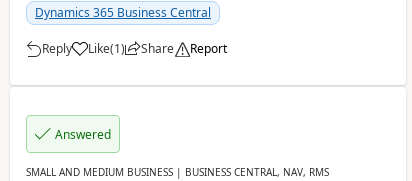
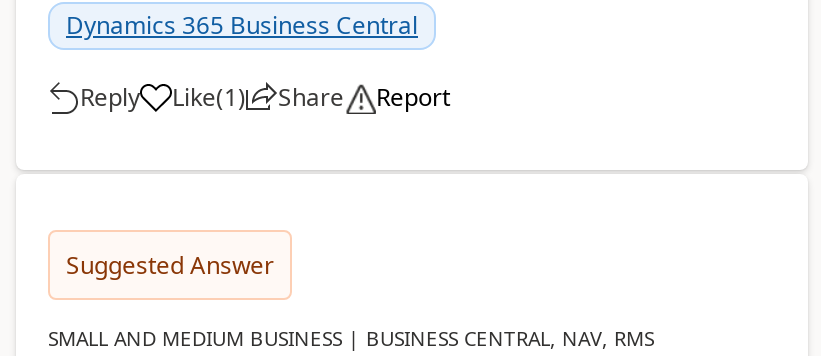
- Answered
+ Suggested Answer
